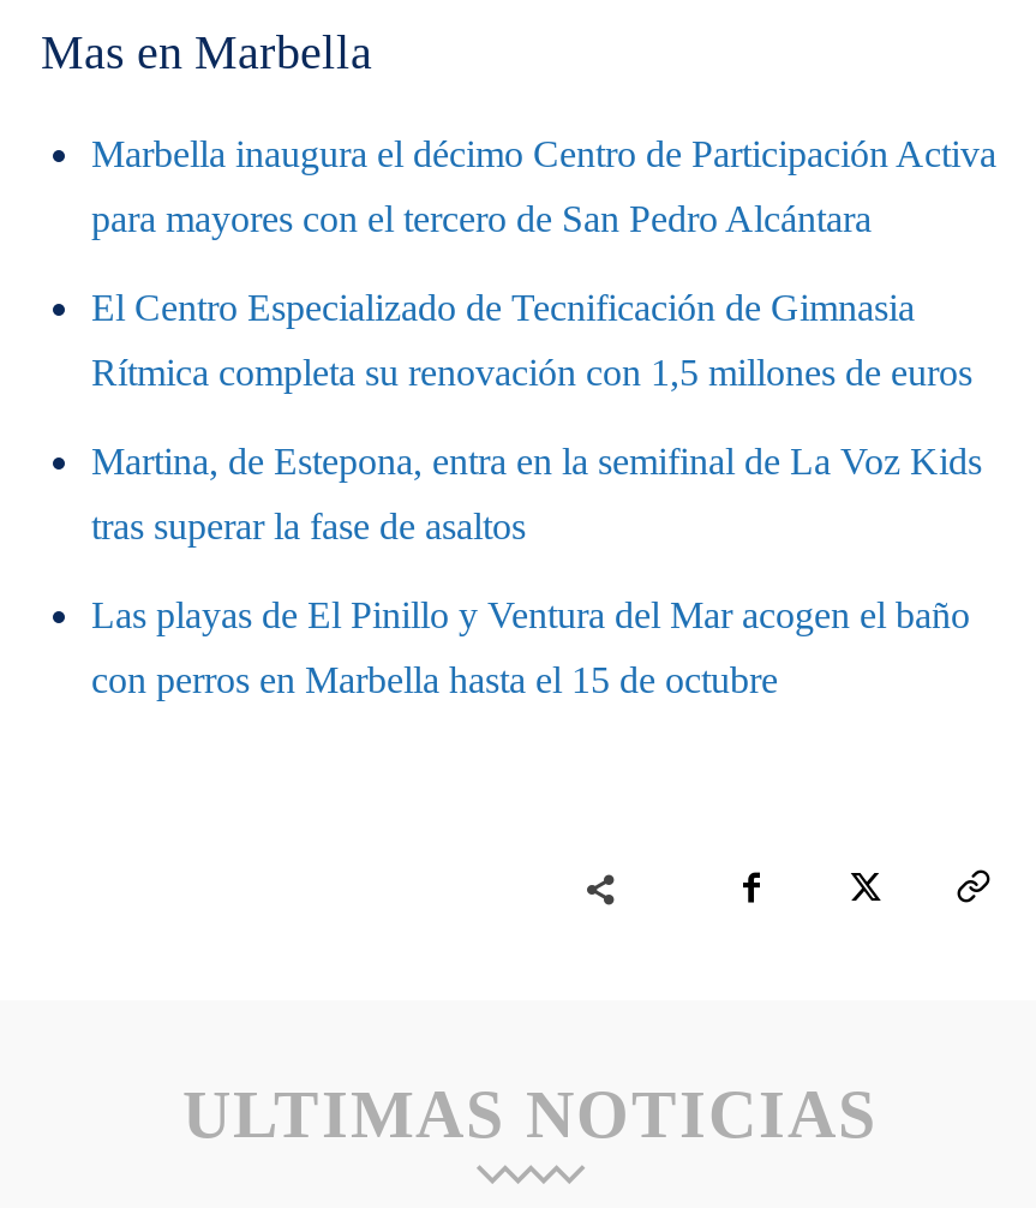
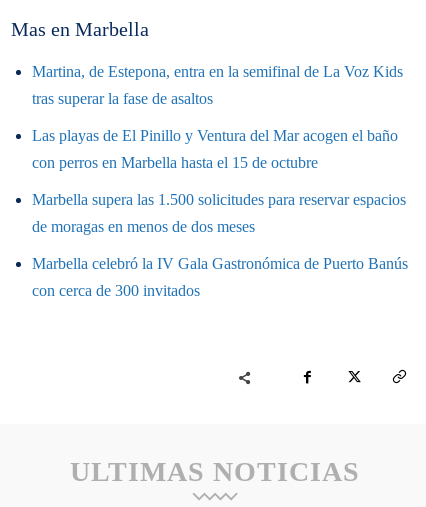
- Marbella inaugura el décimo Centro de Participación Activa
- para mayores con el tercero de San Pedro Alcántara
- El Centro Especializado de Tecnificación de Gimnasia
- Rítmica completa su renovación con 1,5 millones de euros

moved up: Martina, de Estepona, entra en la semifinal de La Voz Kids | tras superar la fase de asaltos | Las playas de El Pinillo y Ventura del Mar acogen el baño | con perros en Marbella hasta el 15 de octubre

+ Marbella supera las 1.500 solicitudes para reservar espacios
+ de moragas en menos de dos meses
+ Marbella celebró la IV Gala Gastronómica de Puerto Banús
+ con cerca de 300 invitados
